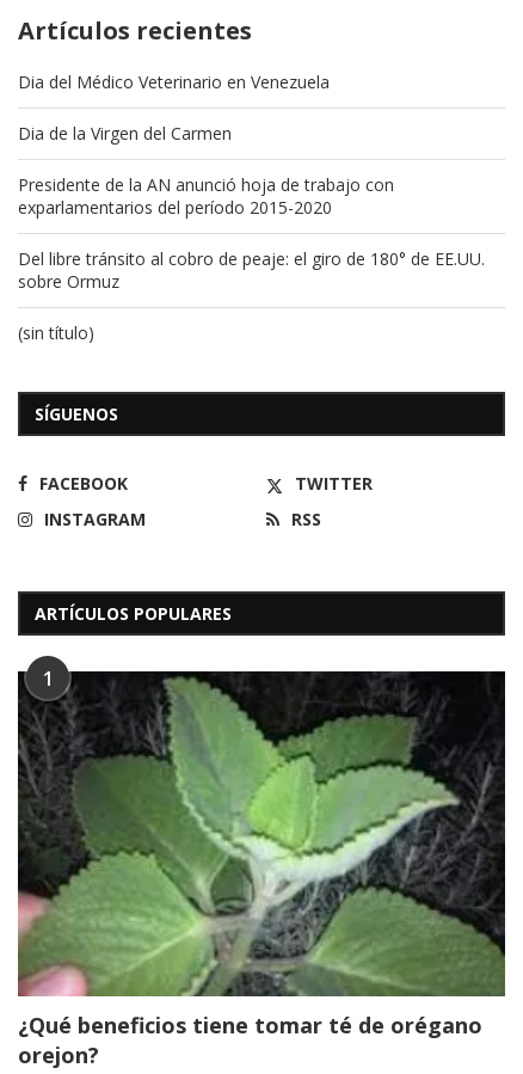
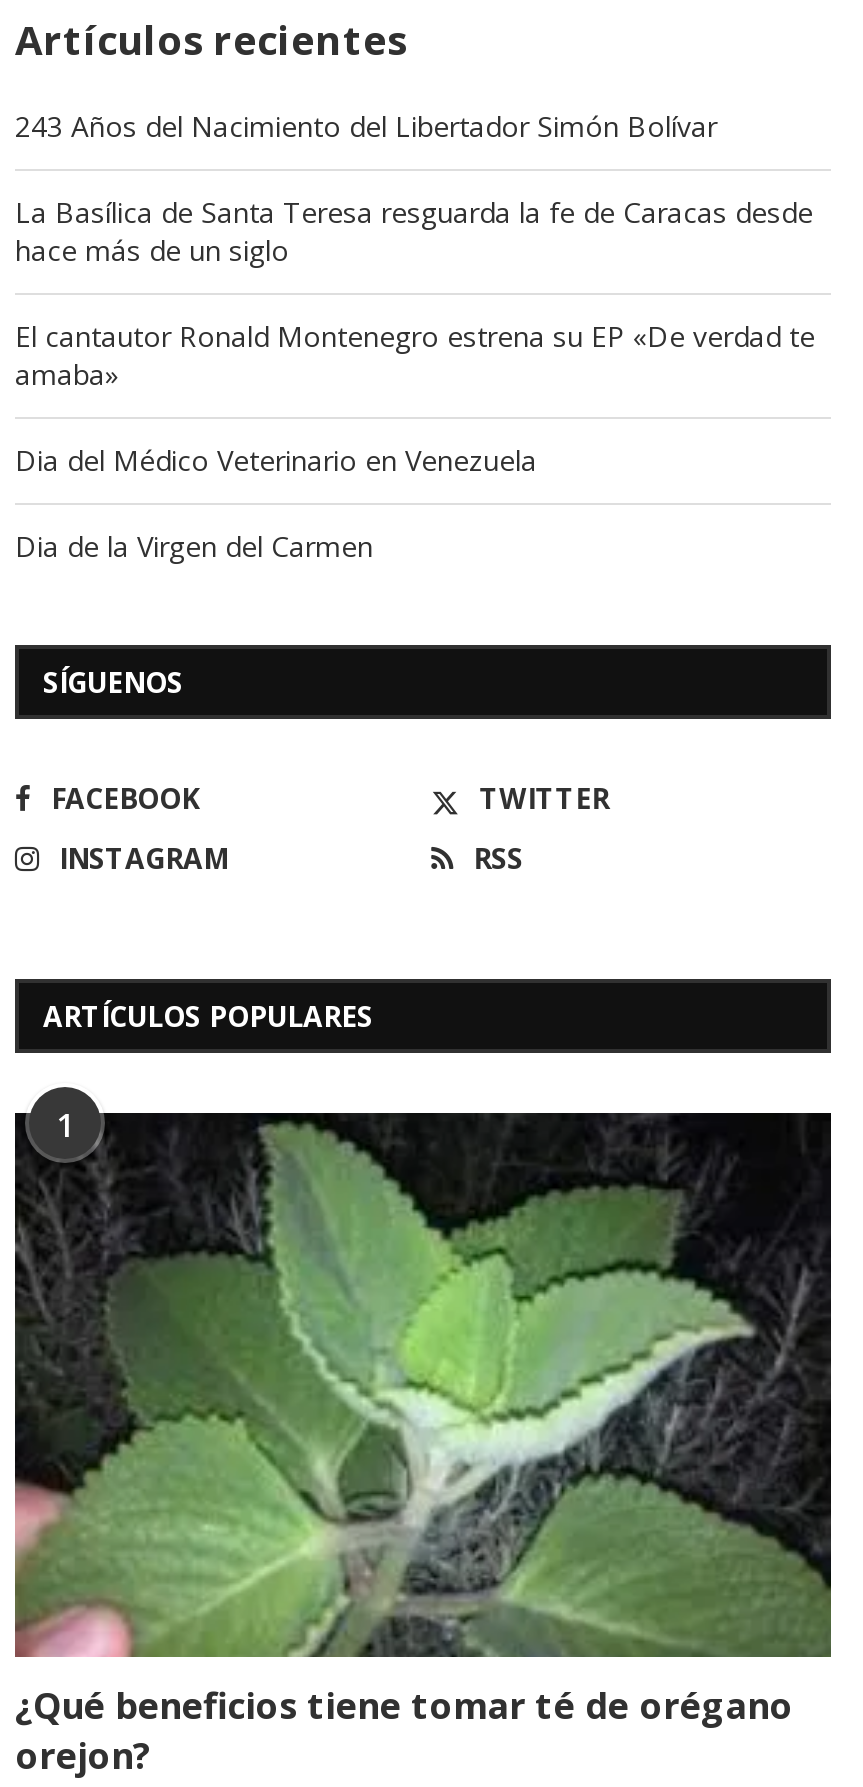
+ 243 Años del Nacimiento del Libertador Simón Bolívar
+ La Basílica de Santa Teresa resguarda la fe de Caracas desde
+ hace más de un siglo
+ El cantautor Ronald Montenegro estrena su EP «De verdad te
+ amaba»

moved down: Dia del Médico Veterinario en Venezuela | Dia de la Virgen del Carmen

- Presidente de la AN anunció hoja de trabajo con
- exparlamentarios del período 2015-2020
- Del libre tránsito al cobro de peaje: el giro de 180° de EE.UU.
- sobre Ormuz
- (sin título)
